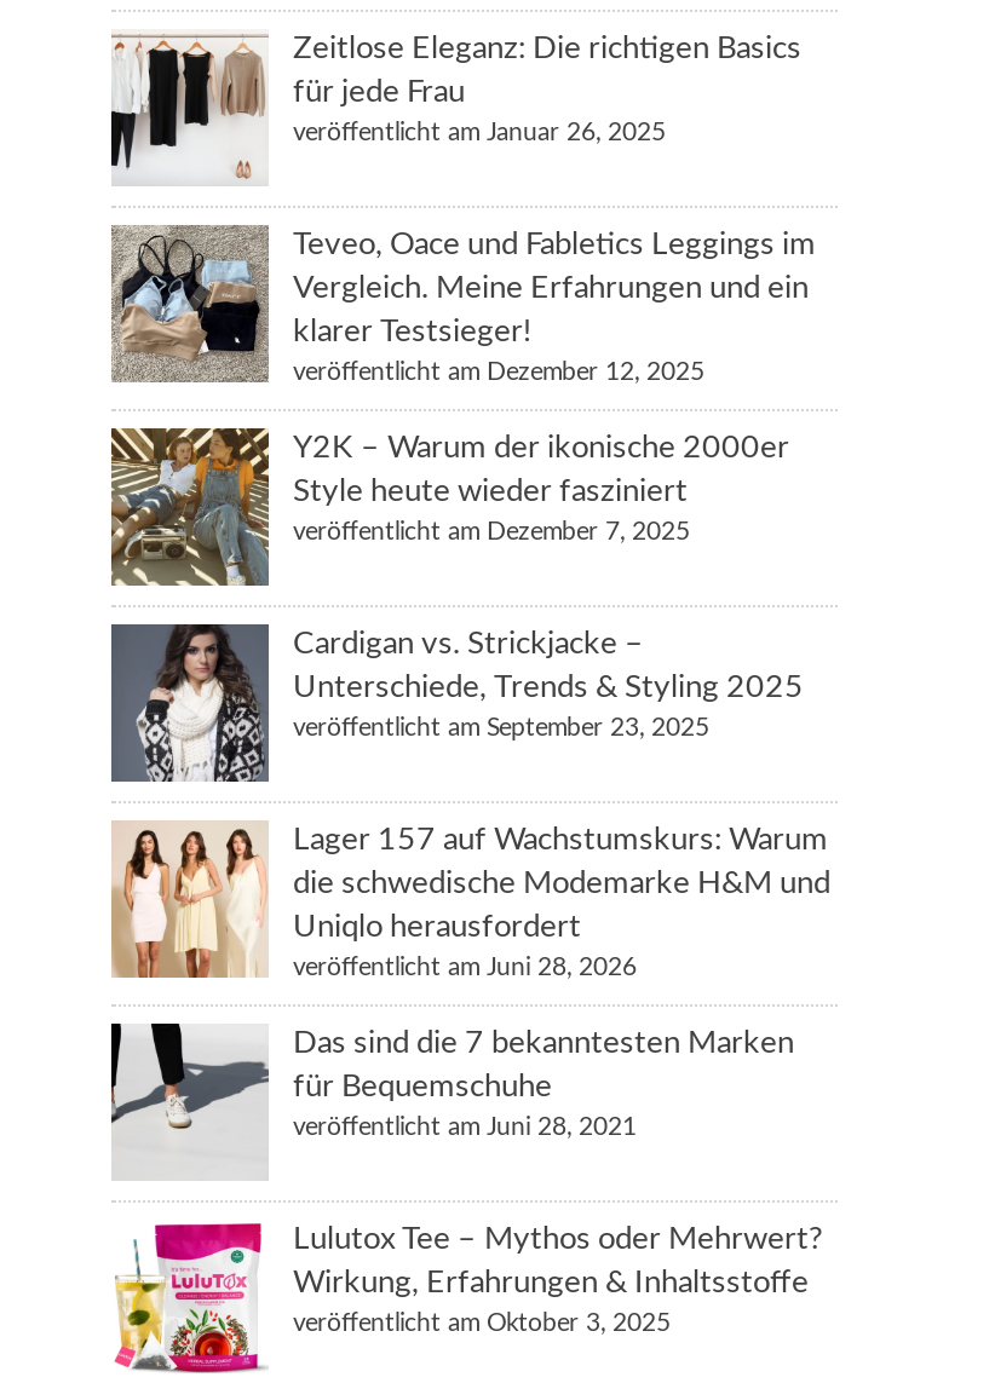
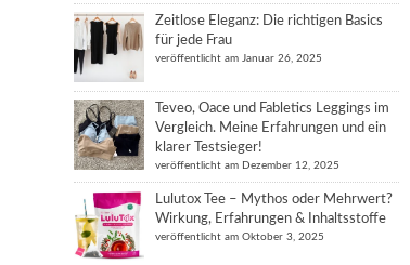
- [image]
- Y2K – Warum der ikonische 2000er
- Style heute wieder fasziniert
- veröffentlicht am Dezember 7, 2025

- [image]
- Cardigan vs. Strickjacke –
- Unterschiede, Trends & Styling 2025
- veröffentlicht am September 23, 2025

- [image]
- Lager 157 auf Wachstumskurs: Warum
- die schwedische Modemarke H&M und
- Uniqlo herausfordert
- veröffentlicht am Juni 28, 2026
- Das sind die 7 bekanntesten Marken
- für Bequemschuhe
- veröffentlicht am Juni 28, 2021

- [image]
